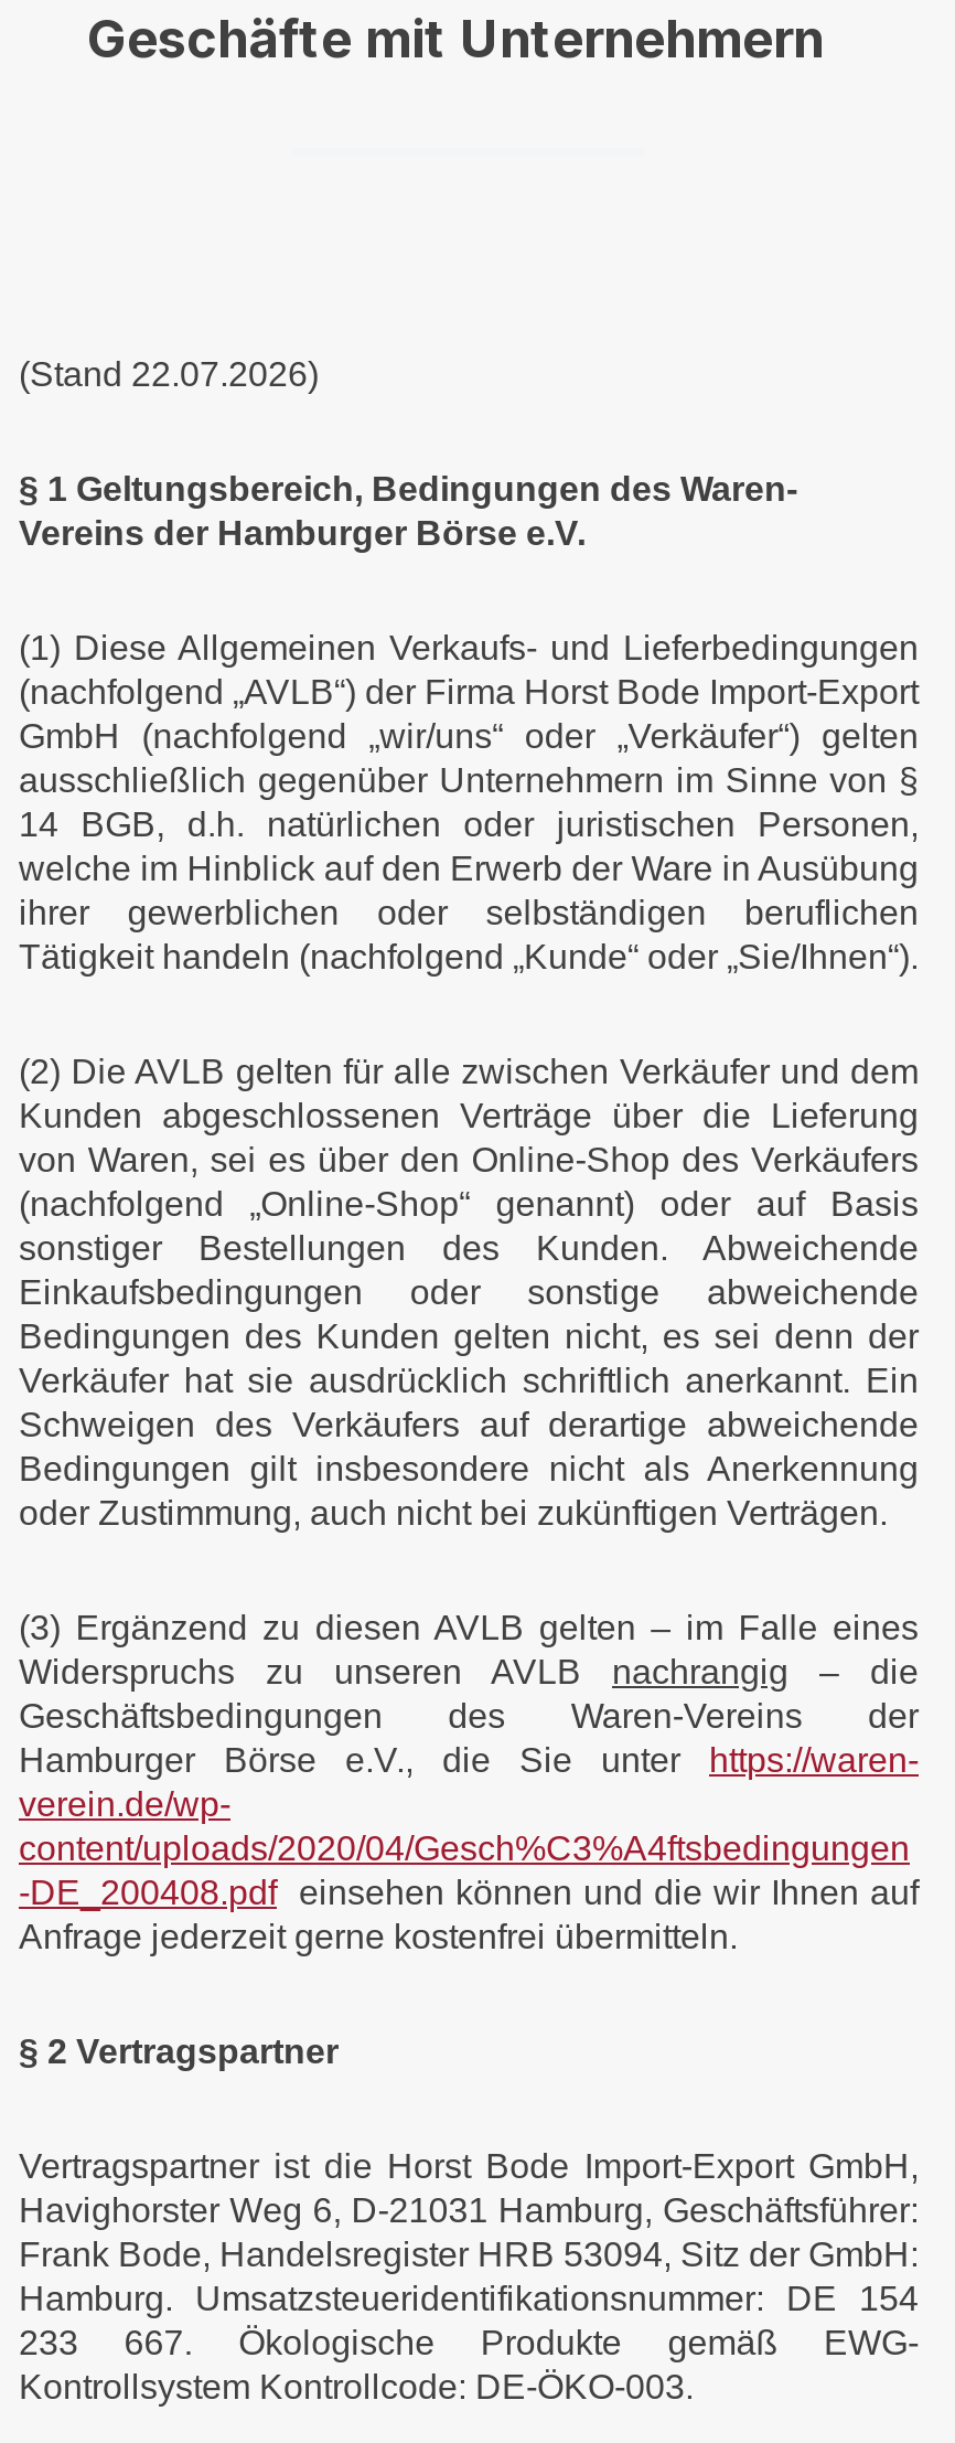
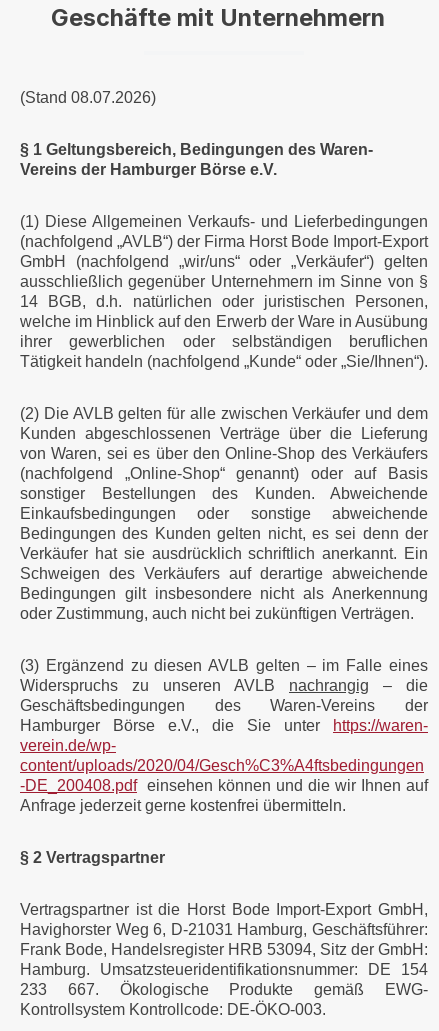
- (Stand 22.07.2026)
+ (Stand 08.07.2026)
